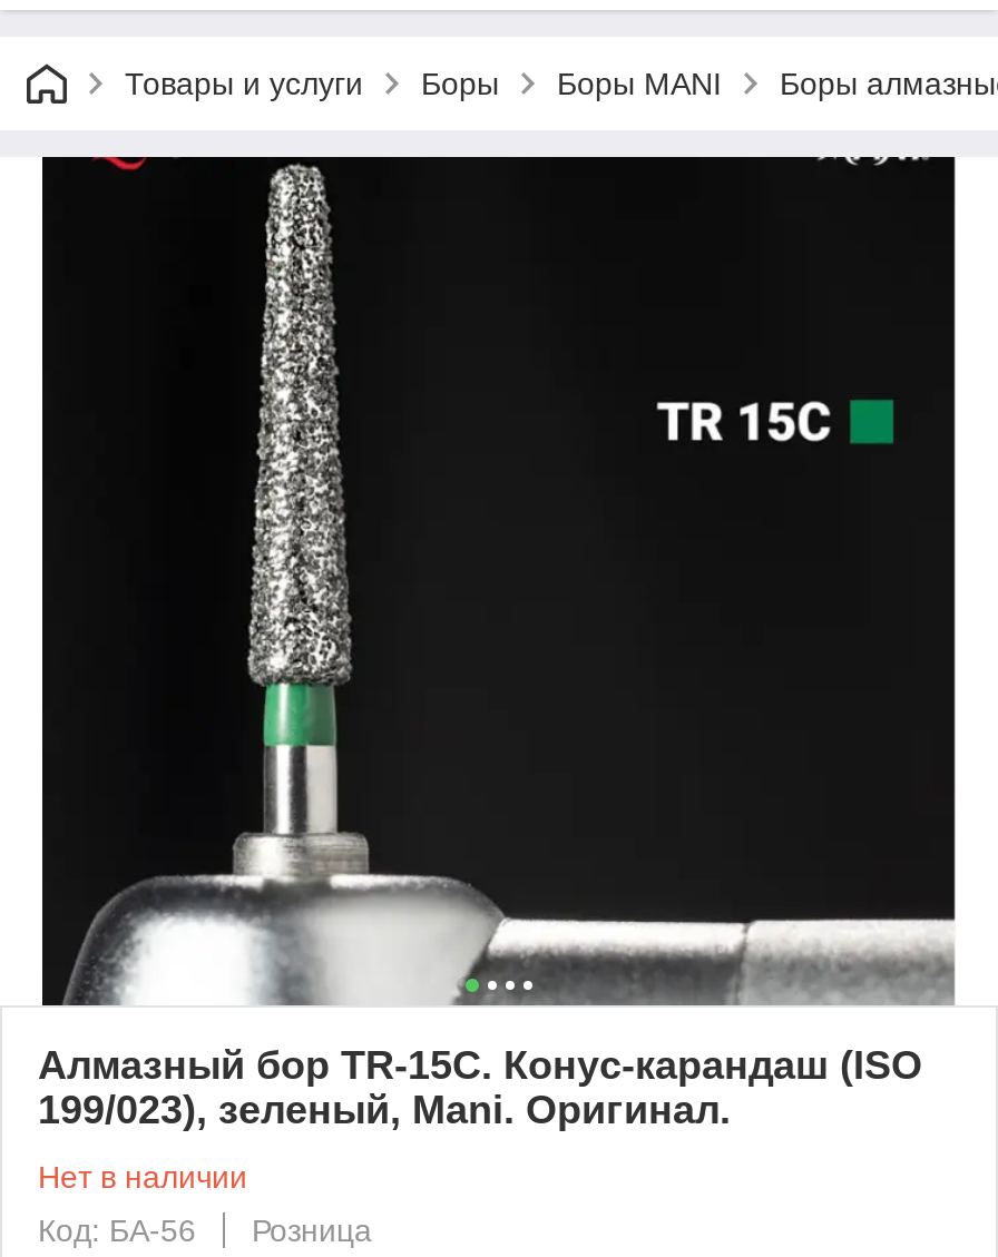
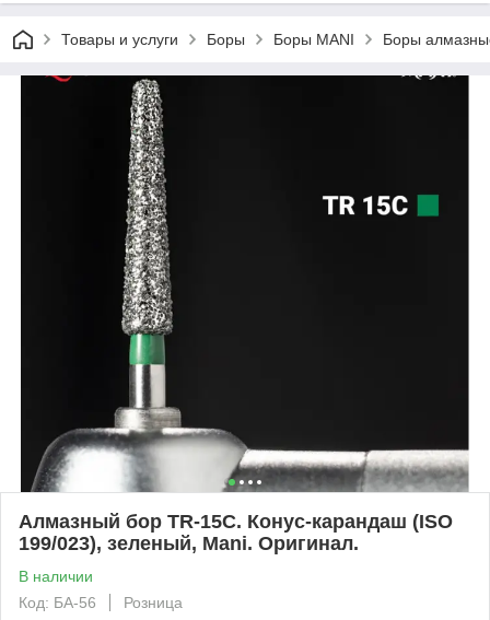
- Нет в наличии
+ В наличии
